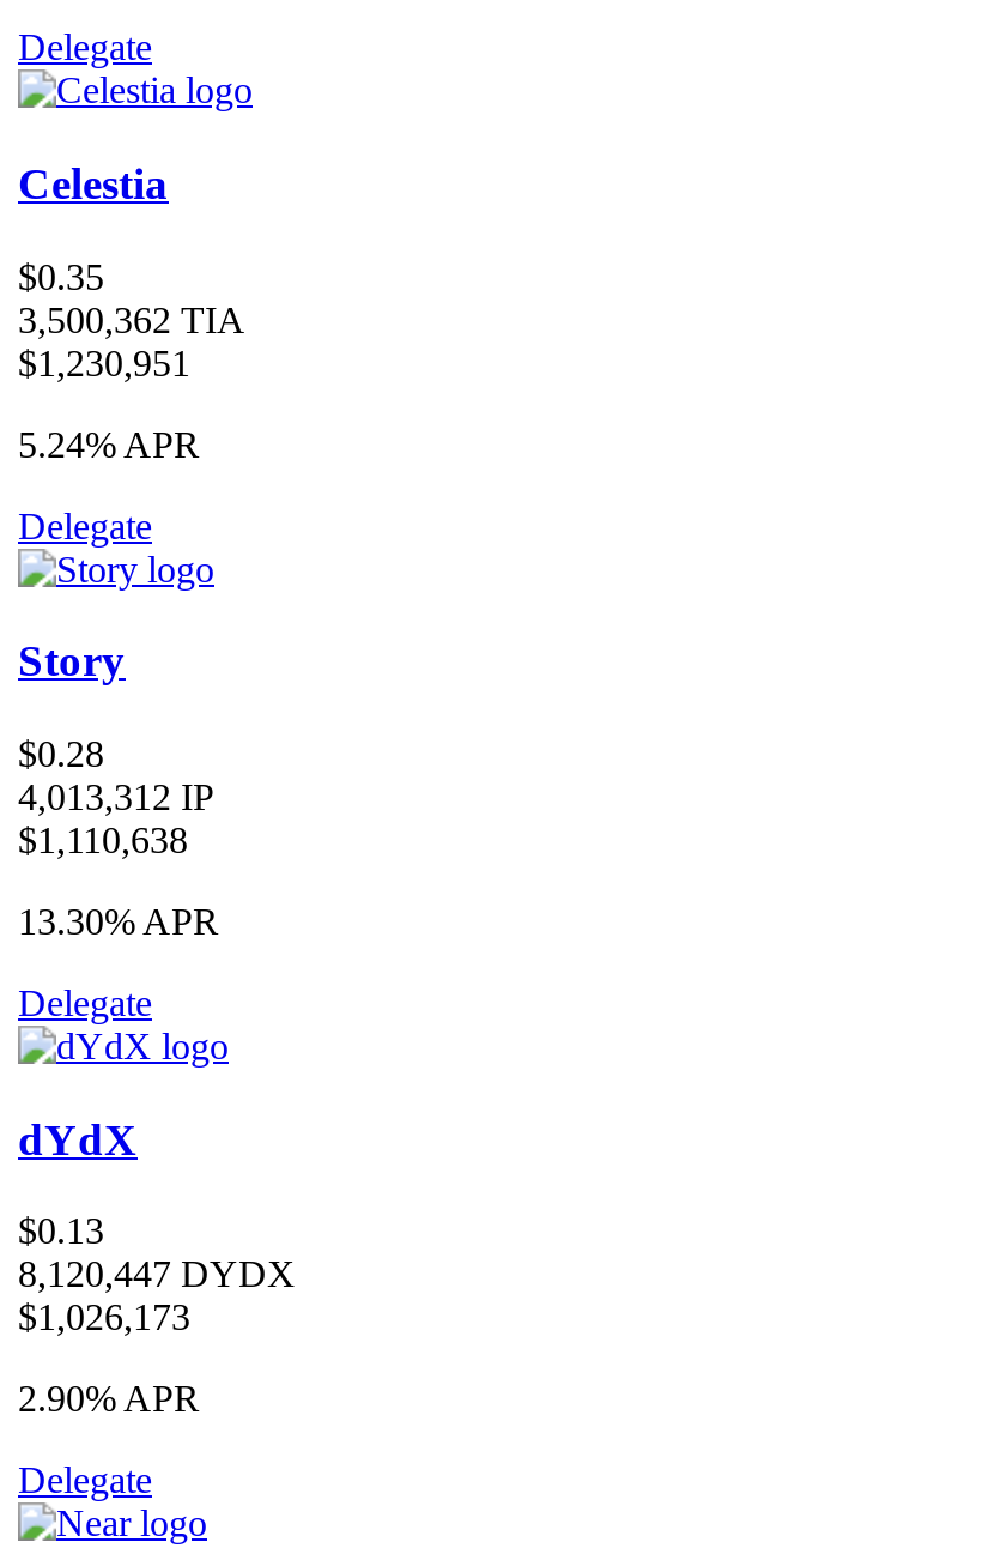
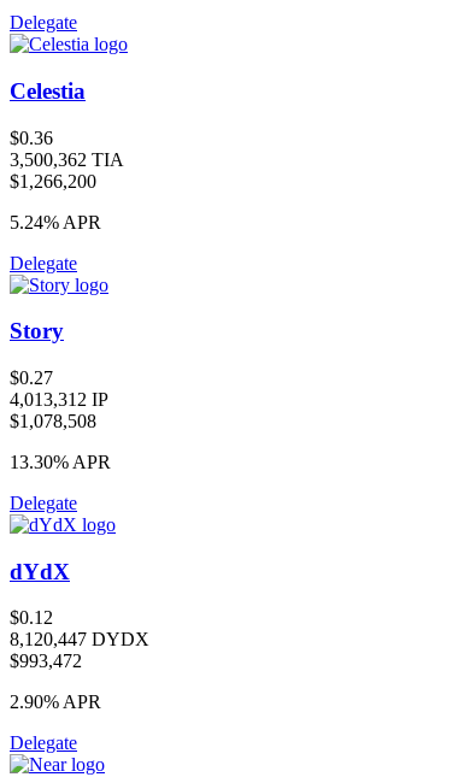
- $0.35
+ $0.36

- $1,230,951
+ $1,266,200

- $0.28
+ $0.27

- $1,110,638
+ $1,078,508

- $0.13
+ $0.12

- $1,026,173
+ $993,472
